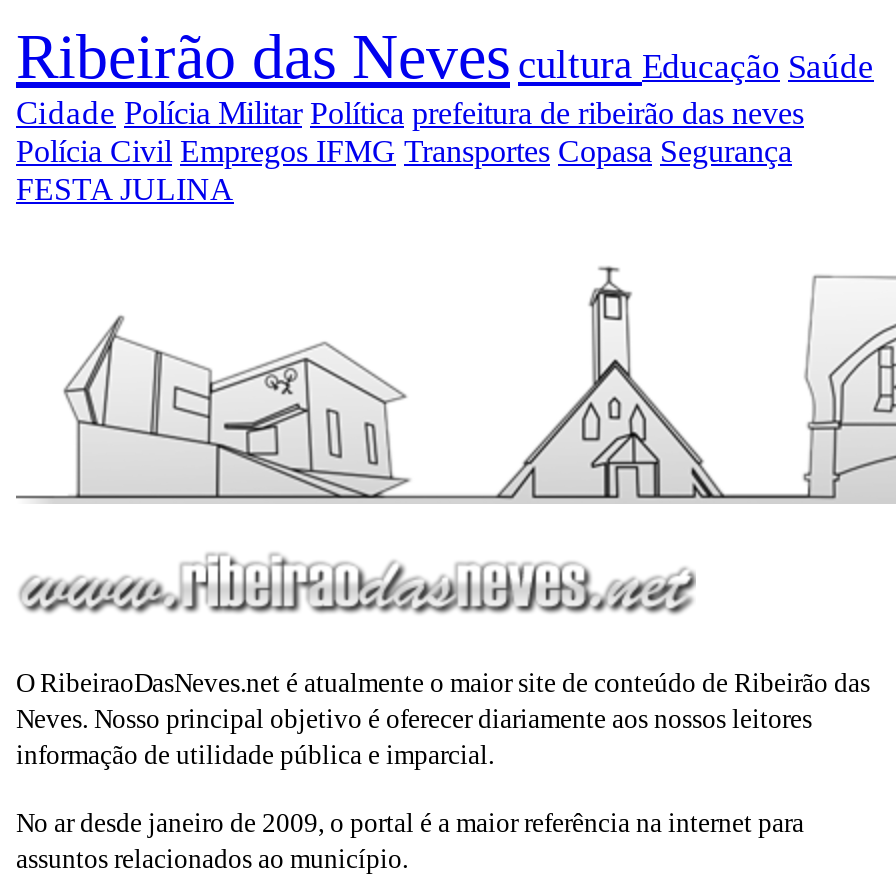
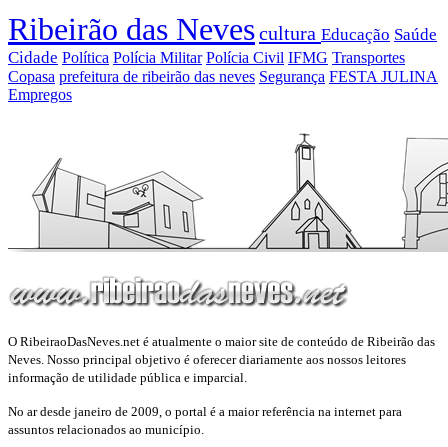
- Cidade Polícia Militar Política prefeitura de ribeirão das neves
- Polícia Civil Empregos IFMG Transportes Copasa Segurança
- FESTA JULINA
+ Cidade Política Polícia Militar Polícia Civil IFMG Transportes
+ Copasa prefeitura de ribeirão das neves Segurança FESTA JULINA
+ Empregos
